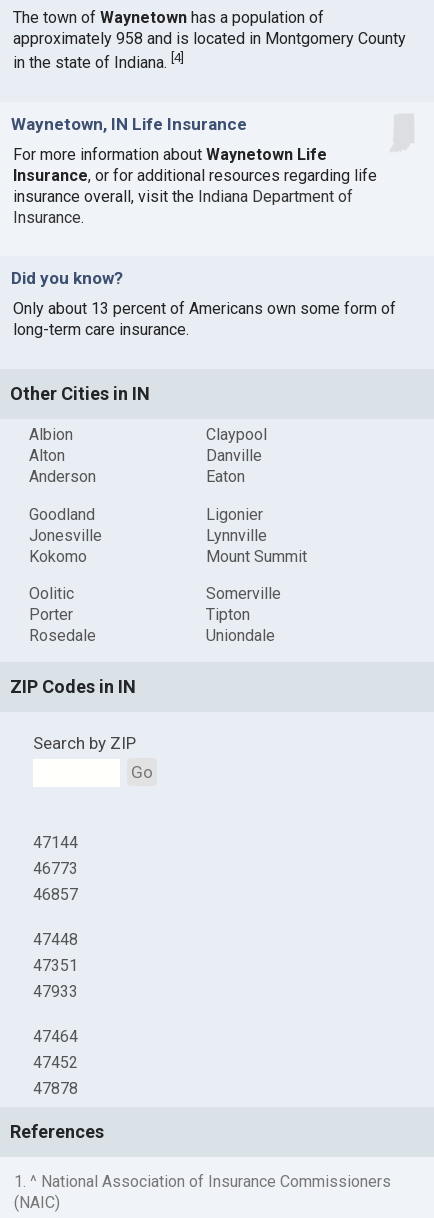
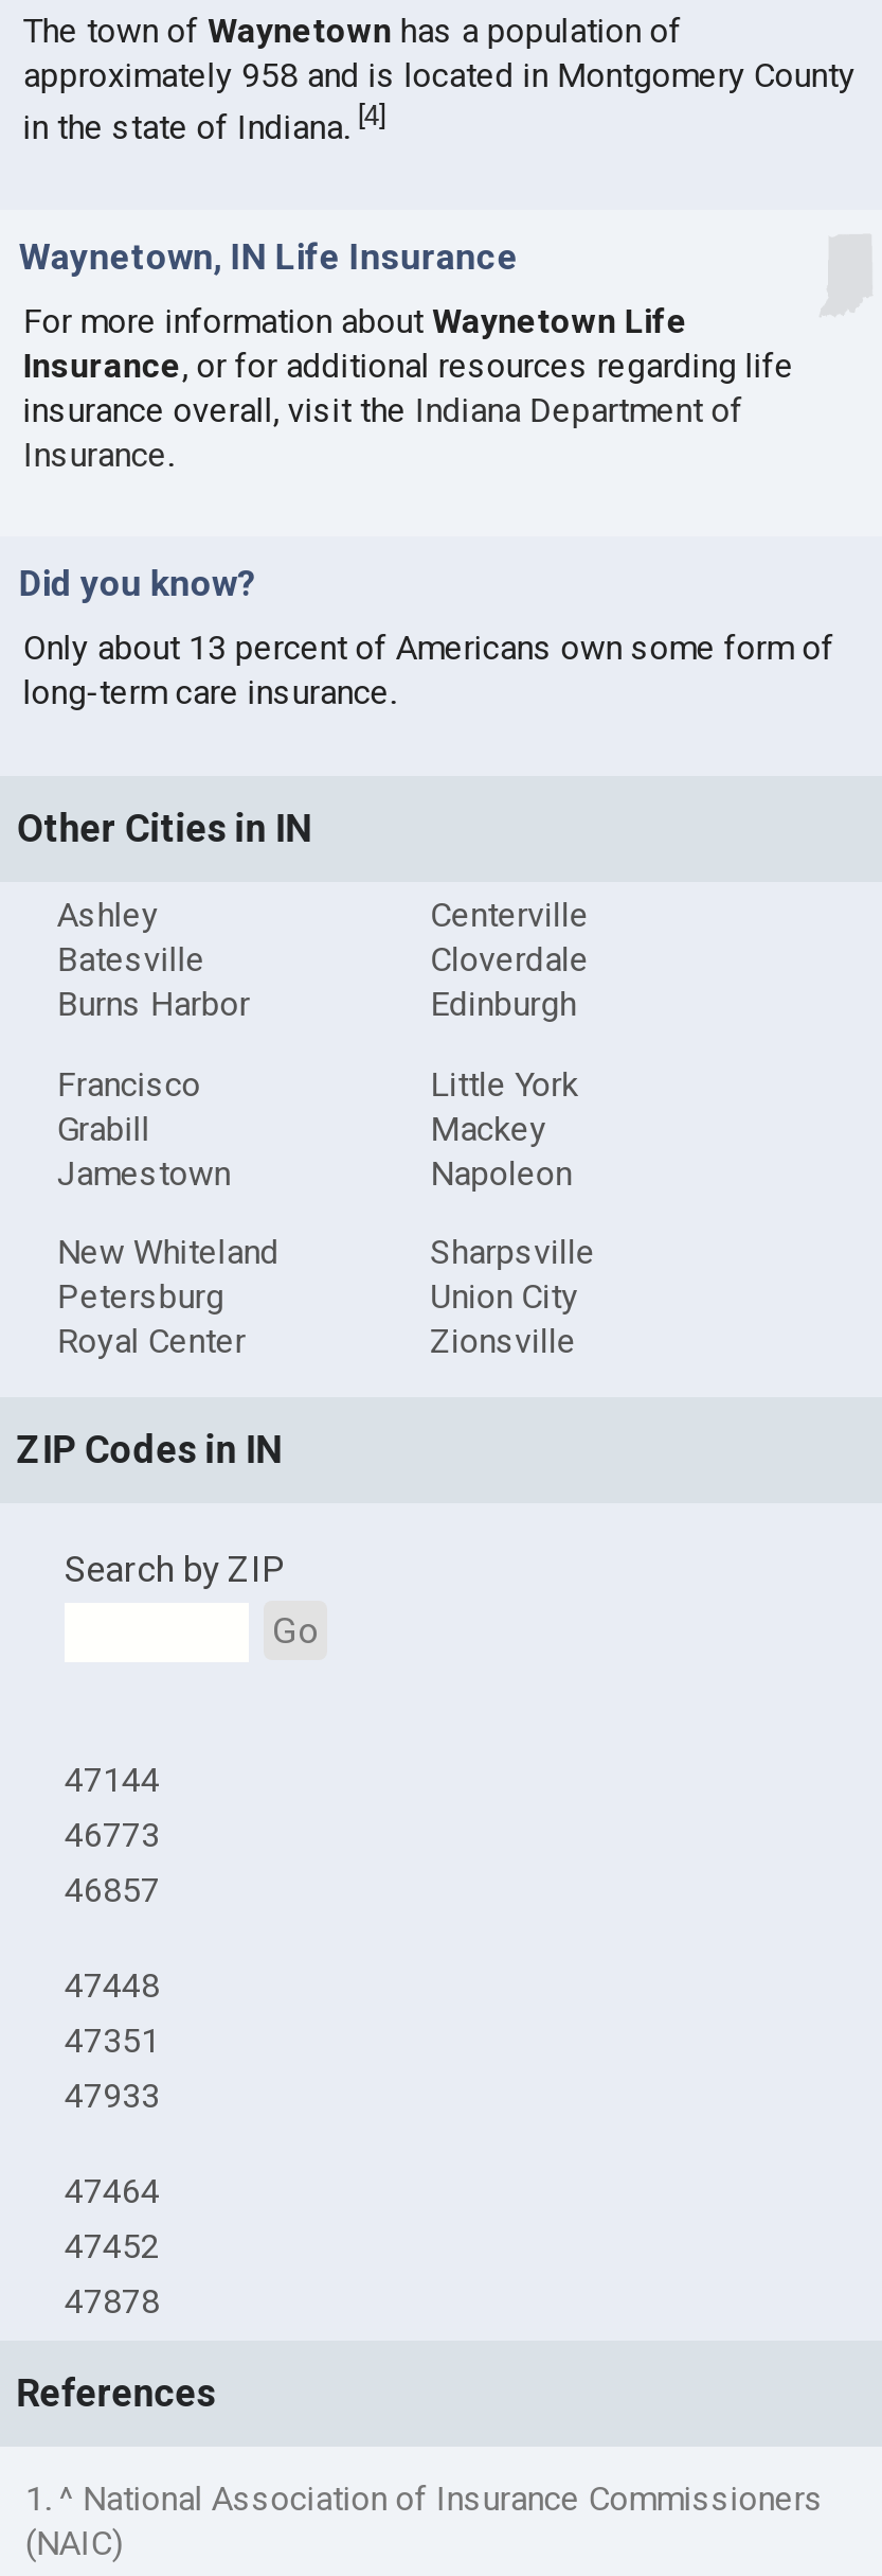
- Albion
- Alton
- Anderson
+ Ashley
+ Batesville
+ Burns Harbor

- Claypool
- Danville
- Eaton
+ Centerville
+ Cloverdale
+ Edinburgh

- Goodland
- Jonesville
- Kokomo
+ Francisco
+ Grabill
+ Jamestown

- Ligonier
- Lynnville
- Mount Summit
+ Little York
+ Mackey
+ Napoleon

- Oolitic
- Porter
- Rosedale
+ New Whiteland
+ Petersburg
+ Royal Center

- Somerville
- Tipton
- Uniondale
+ Sharpsville
+ Union City
+ Zionsville
